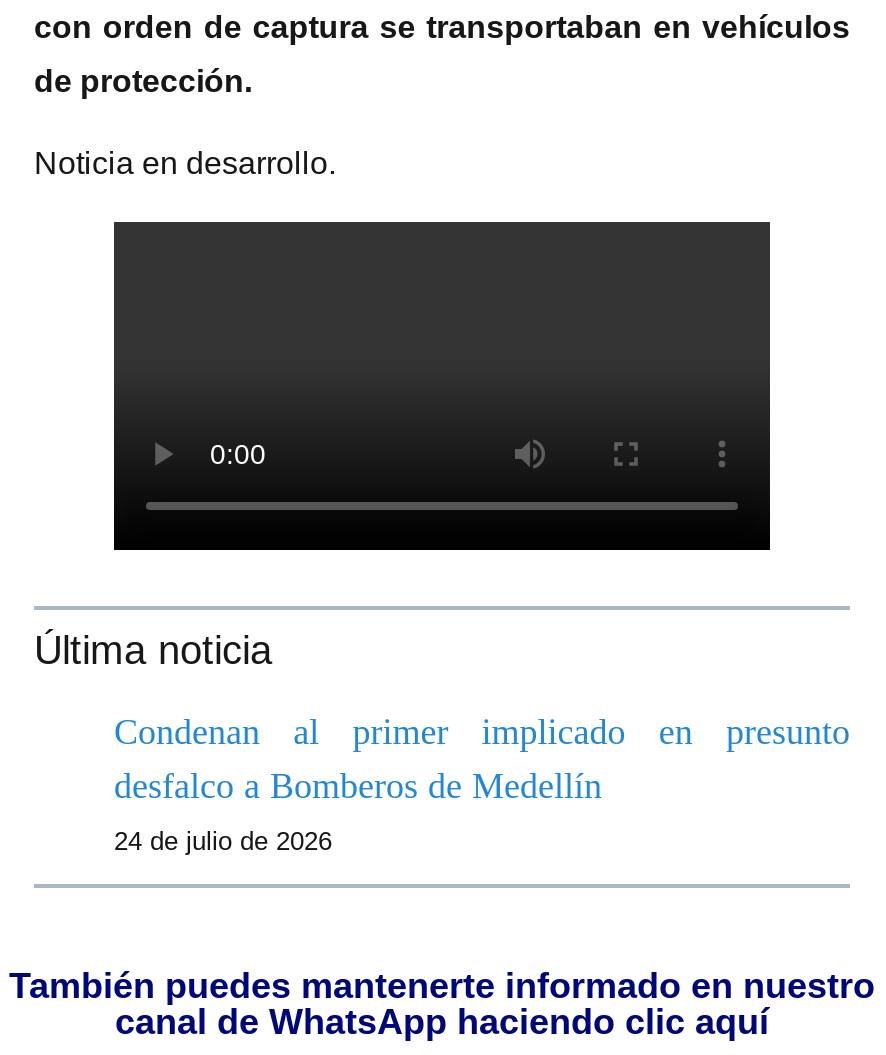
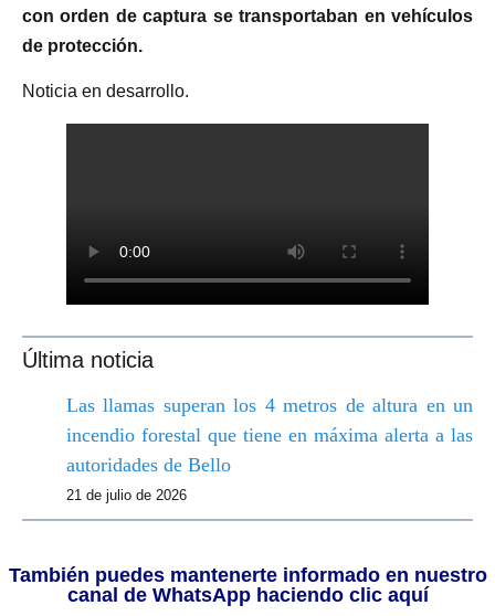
- Condenan al primer implicado en presunto
- desfalco a Bomberos de Medellín
+ Las llamas superan los 4 metros de altura en un
+ incendio forestal que tiene en máxima alerta a las
+ autoridades de Bello

- 24 de julio de 2026
+ 21 de julio de 2026
